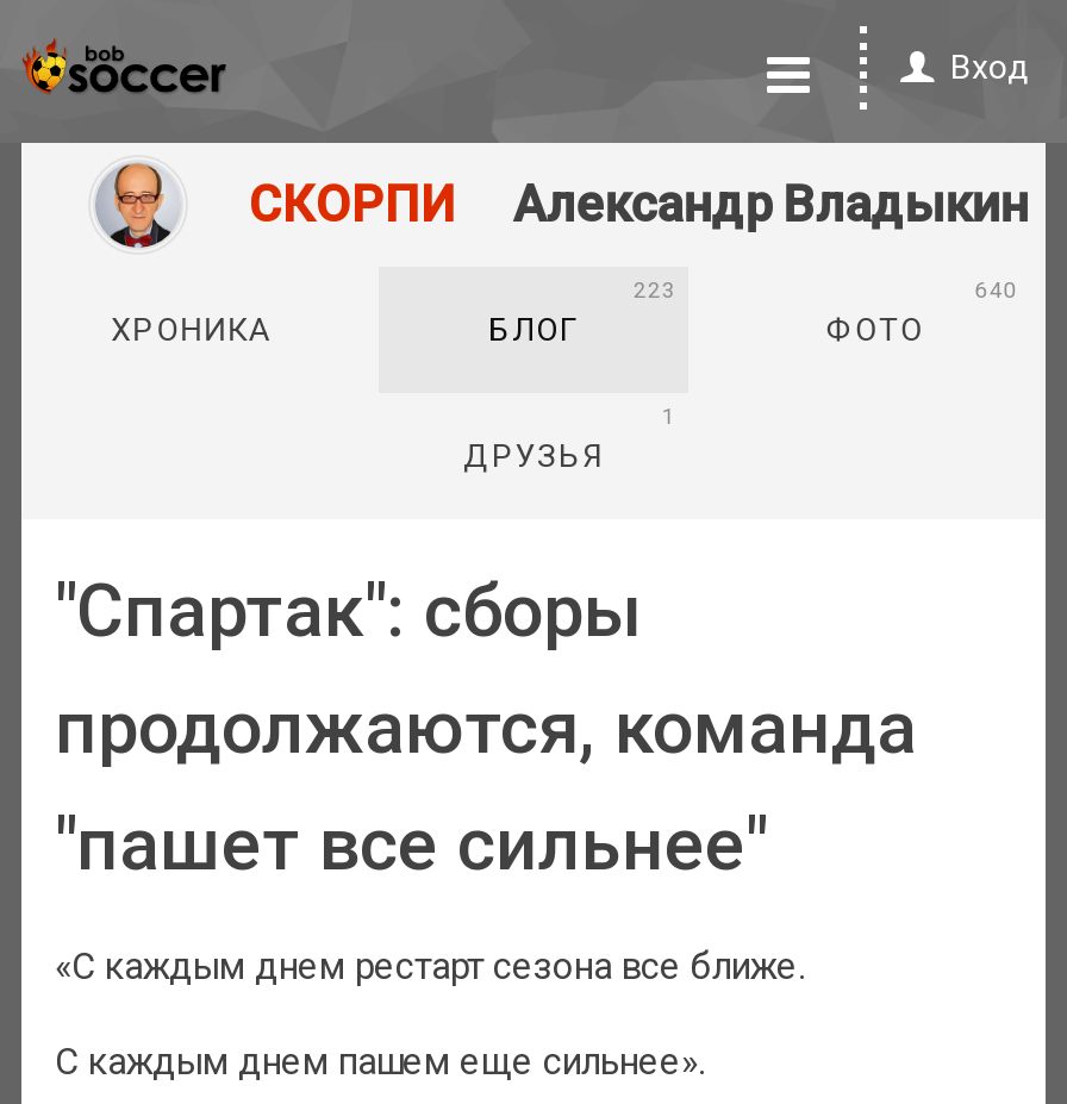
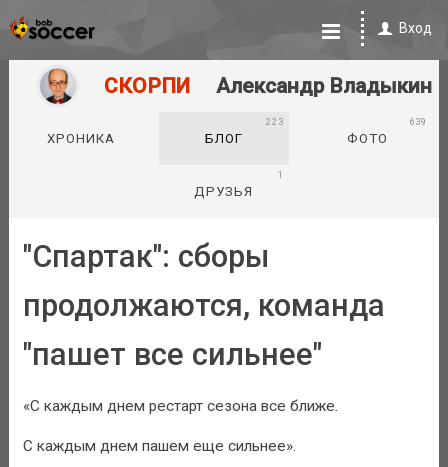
- 640
+ 639
